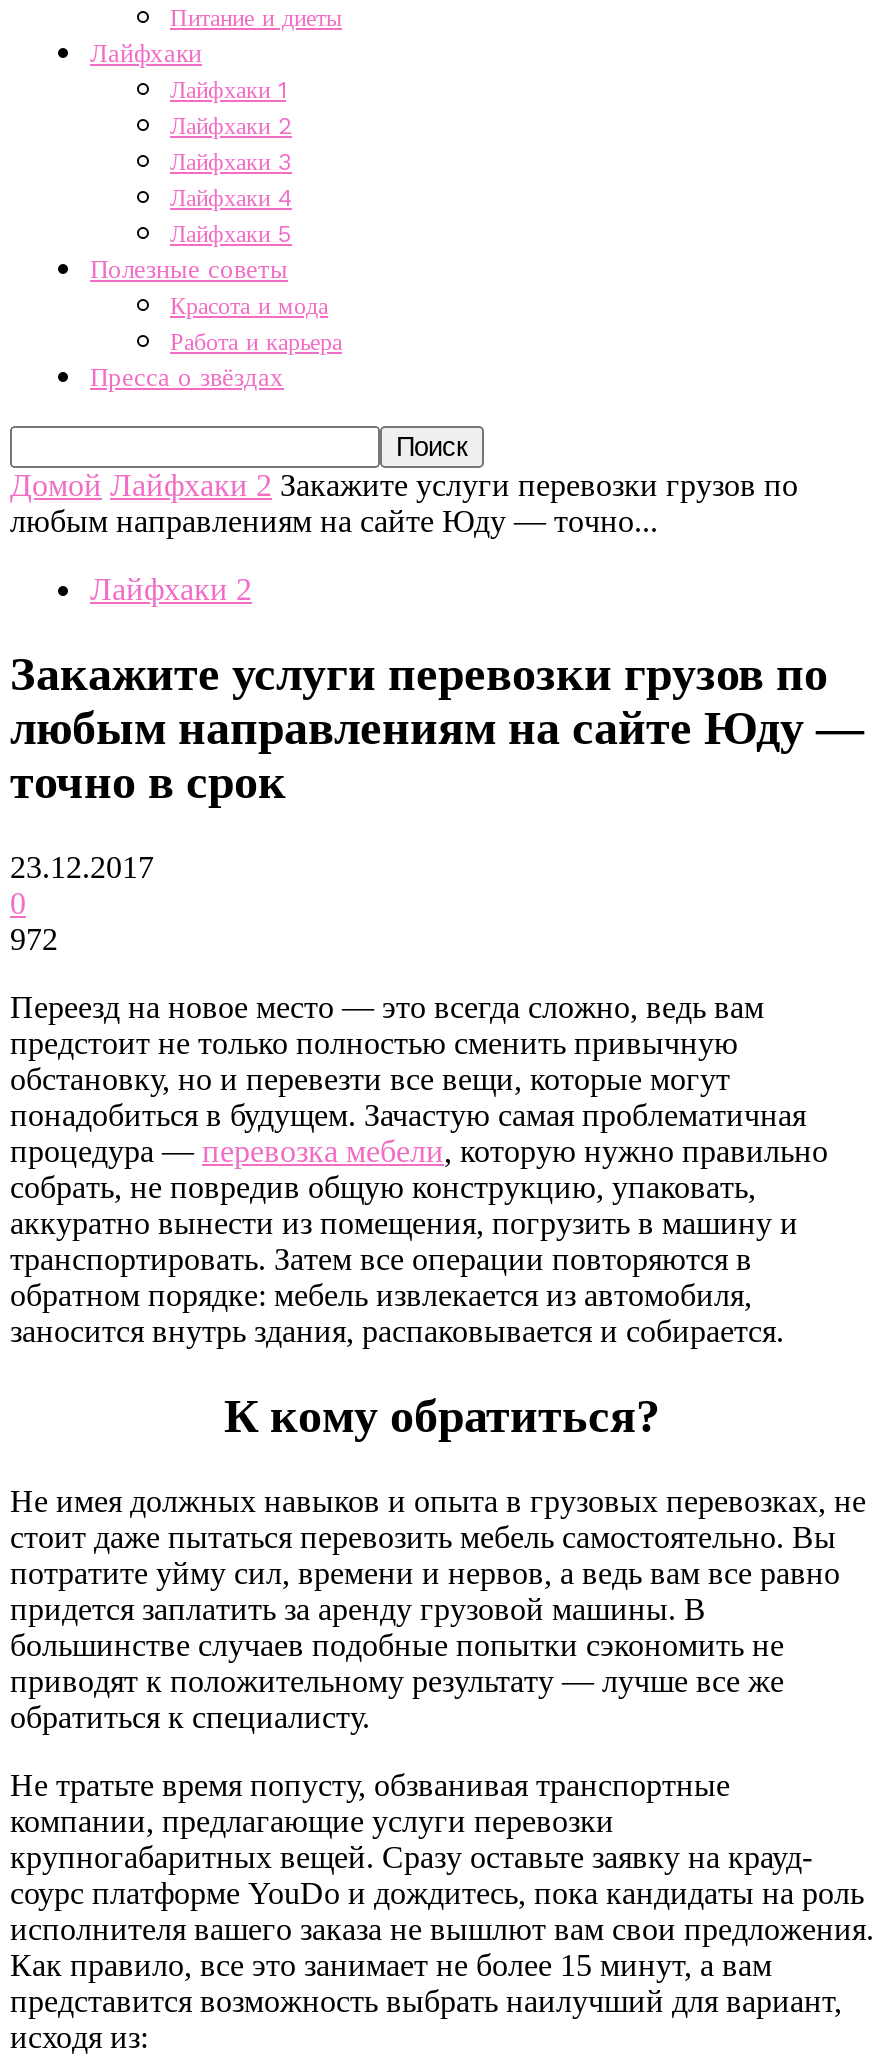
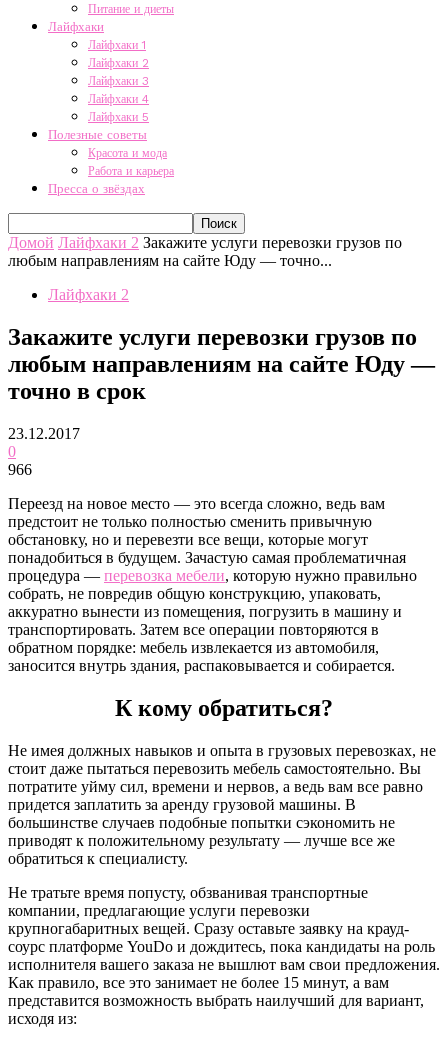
- 972
+ 966
